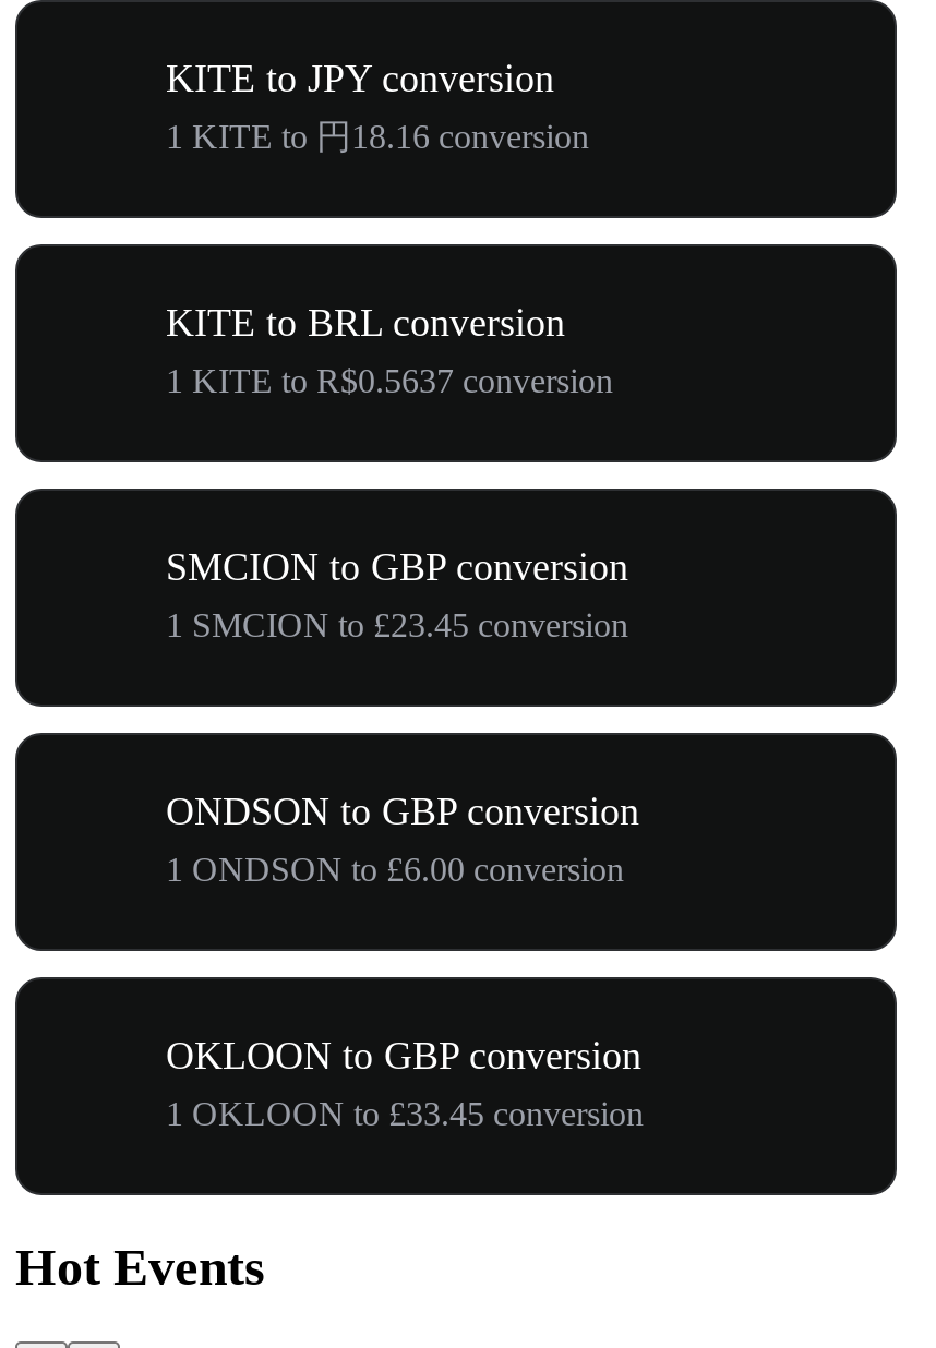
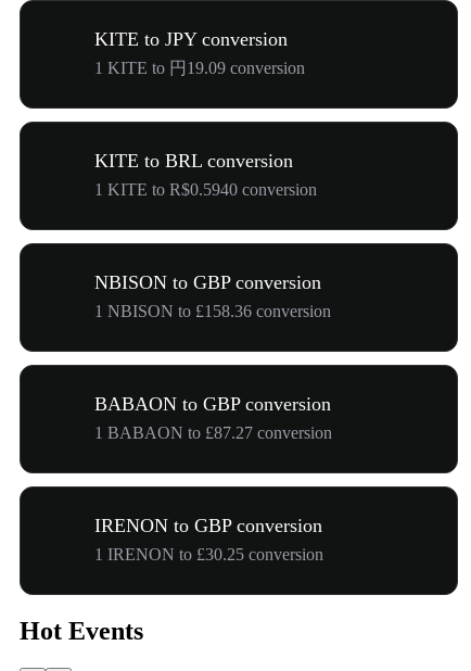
- 1 KITE to 円18.16 conversion
+ 1 KITE to 円19.09 conversion

- 1 KITE to R$0.5637 conversion
+ 1 KITE to R$0.5940 conversion

- SMCION to GBP conversion
+ NBISON to GBP conversion

- 1 SMCION to £23.45 conversion
+ 1 NBISON to £158.36 conversion

- ONDSON to GBP conversion
+ BABAON to GBP conversion

- 1 ONDSON to £6.00 conversion
+ 1 BABAON to £87.27 conversion

- OKLOON to GBP conversion
+ IRENON to GBP conversion

- 1 OKLOON to £33.45 conversion
+ 1 IRENON to £30.25 conversion
